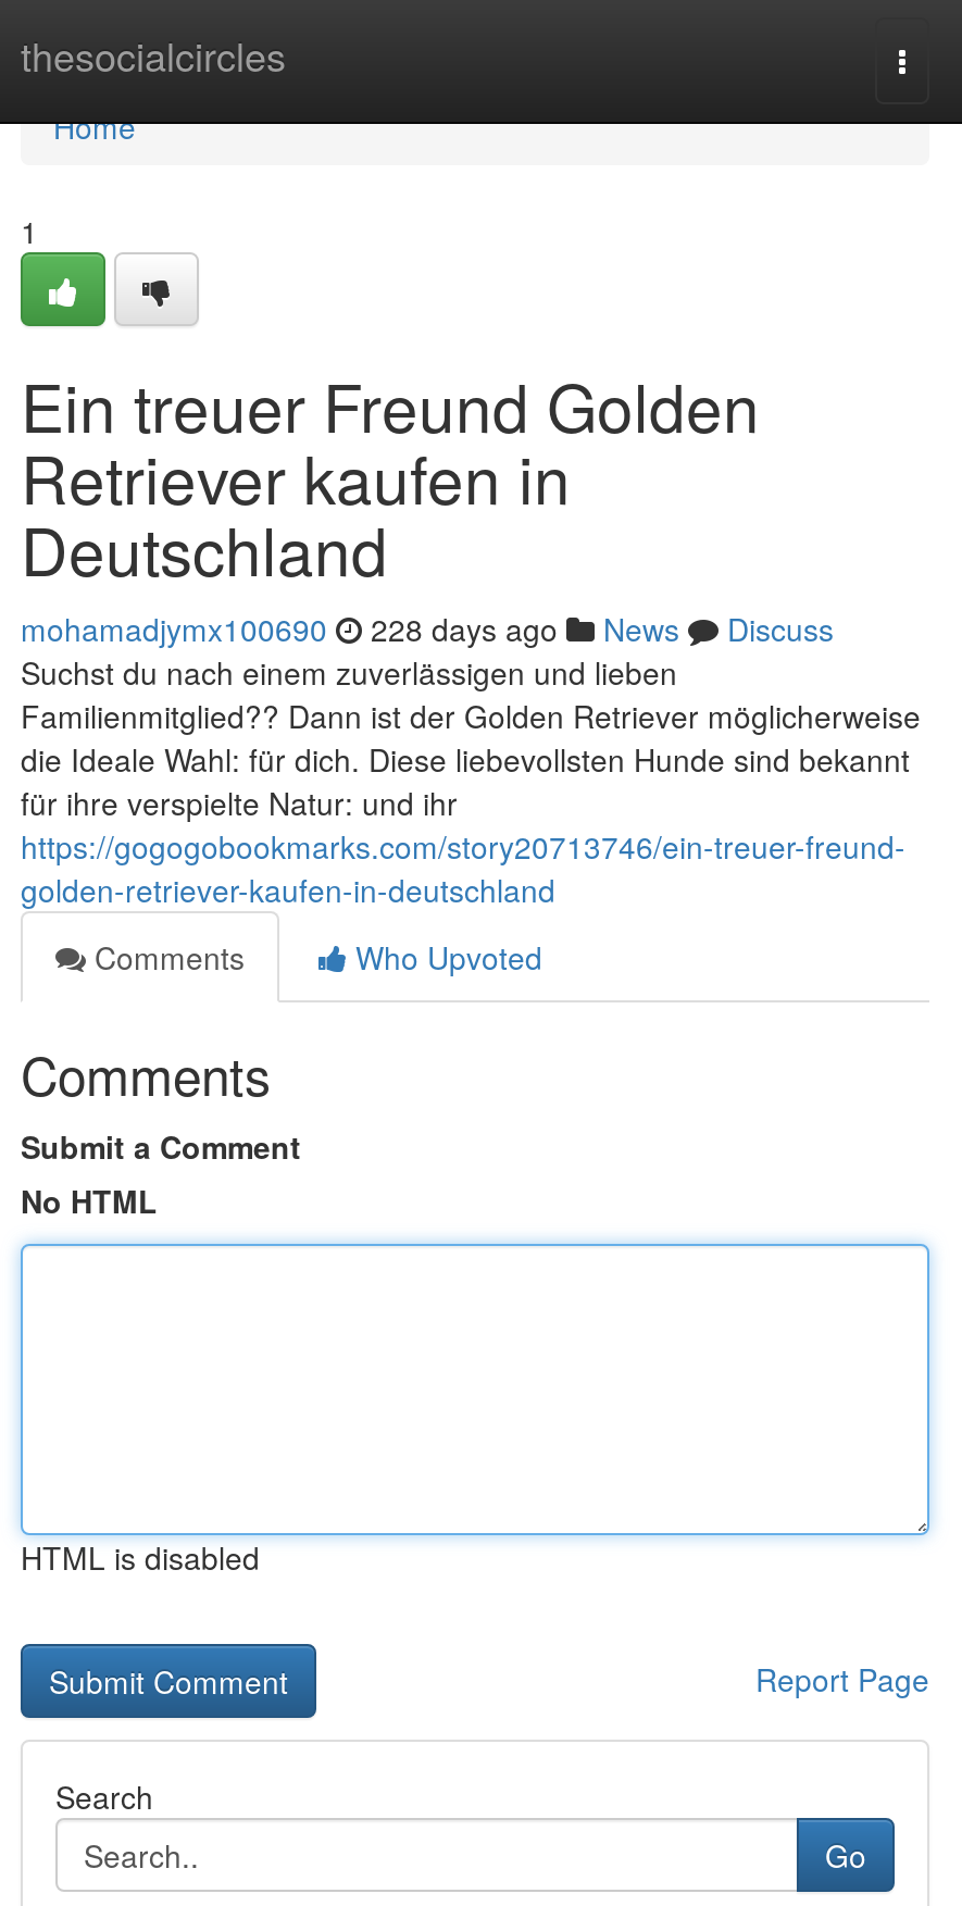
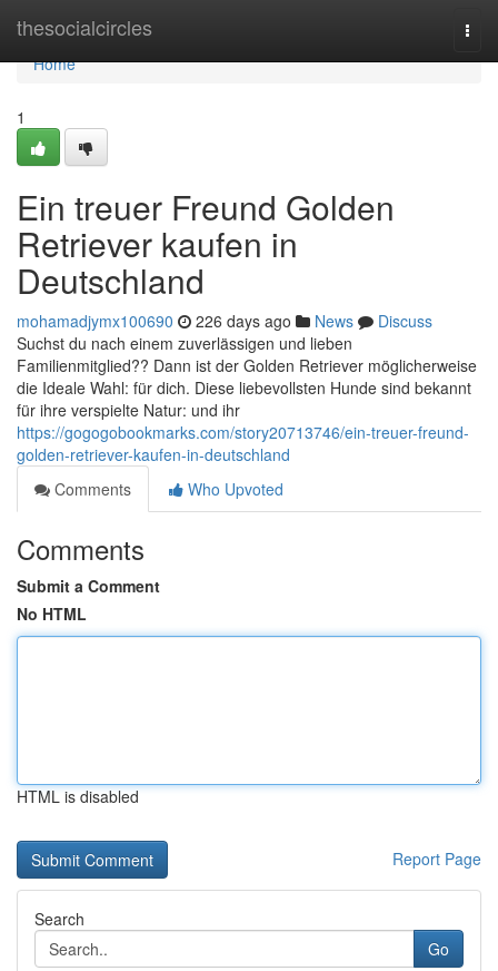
- mohamadjymx100690 228 days ago News Discuss
+ mohamadjymx100690 226 days ago News Discuss
